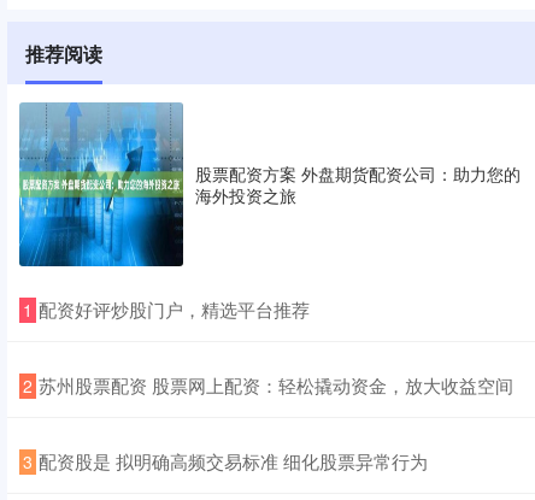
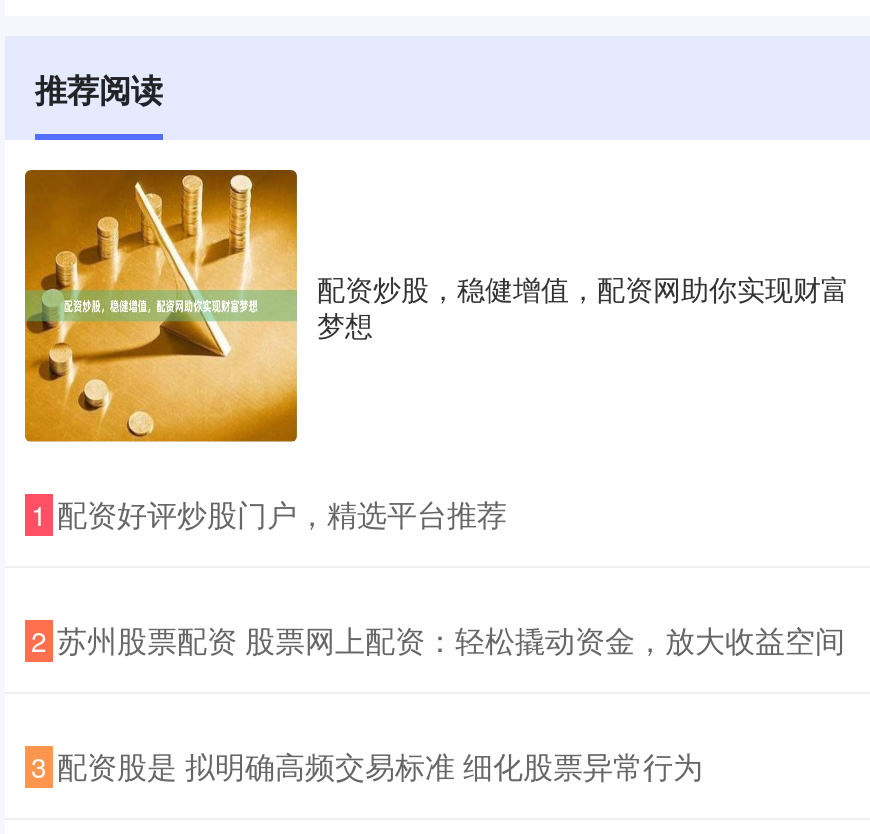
- [image]
- 股票配资方案 外盘期货配资公司：助力您的
- 海外投资之旅
+ [image]
+ 配资炒股，稳健增值，配资网助你实现财富
+ 梦想
